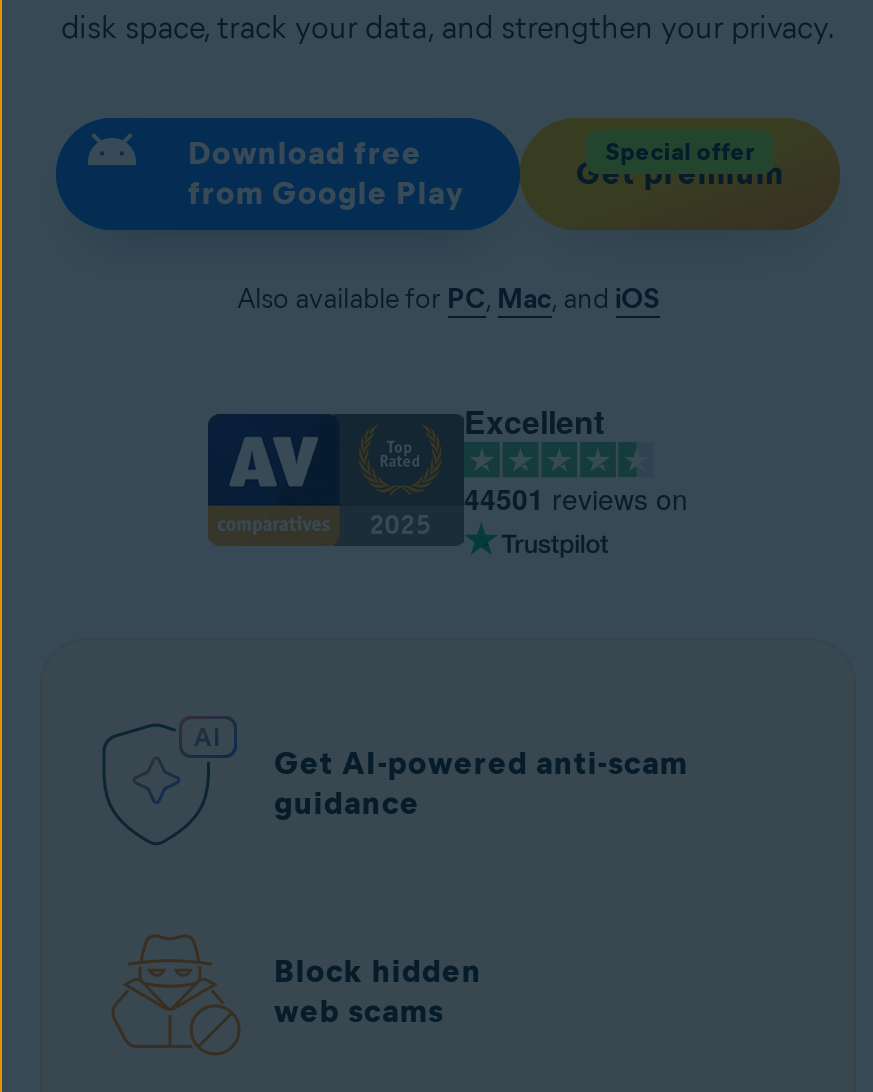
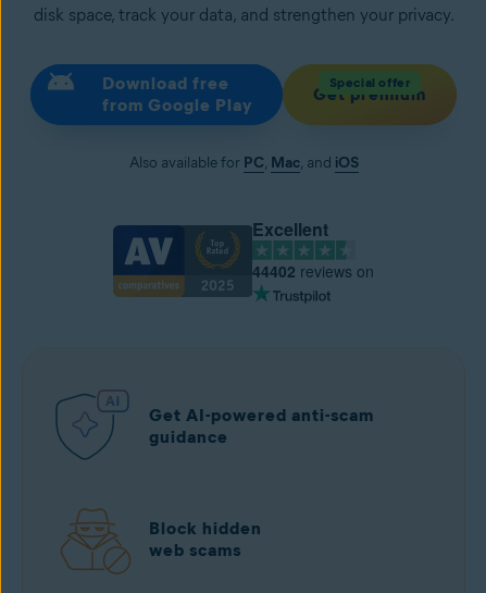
- 44501reviews on
+ 44402reviews on
